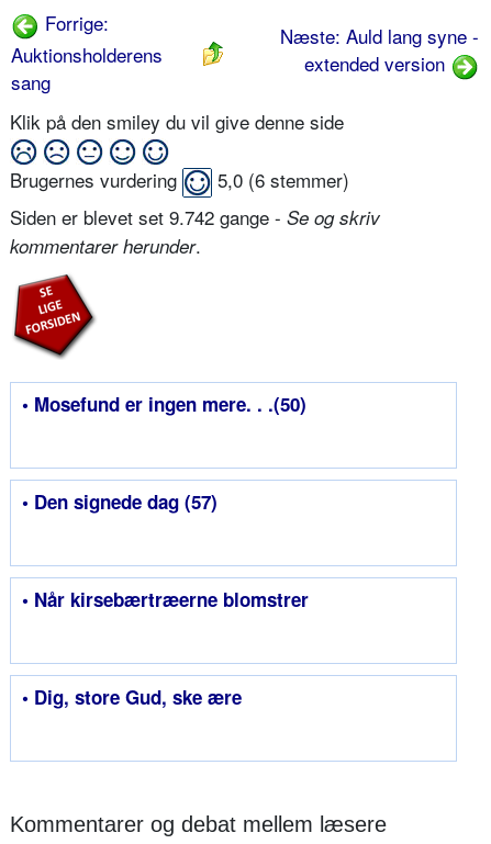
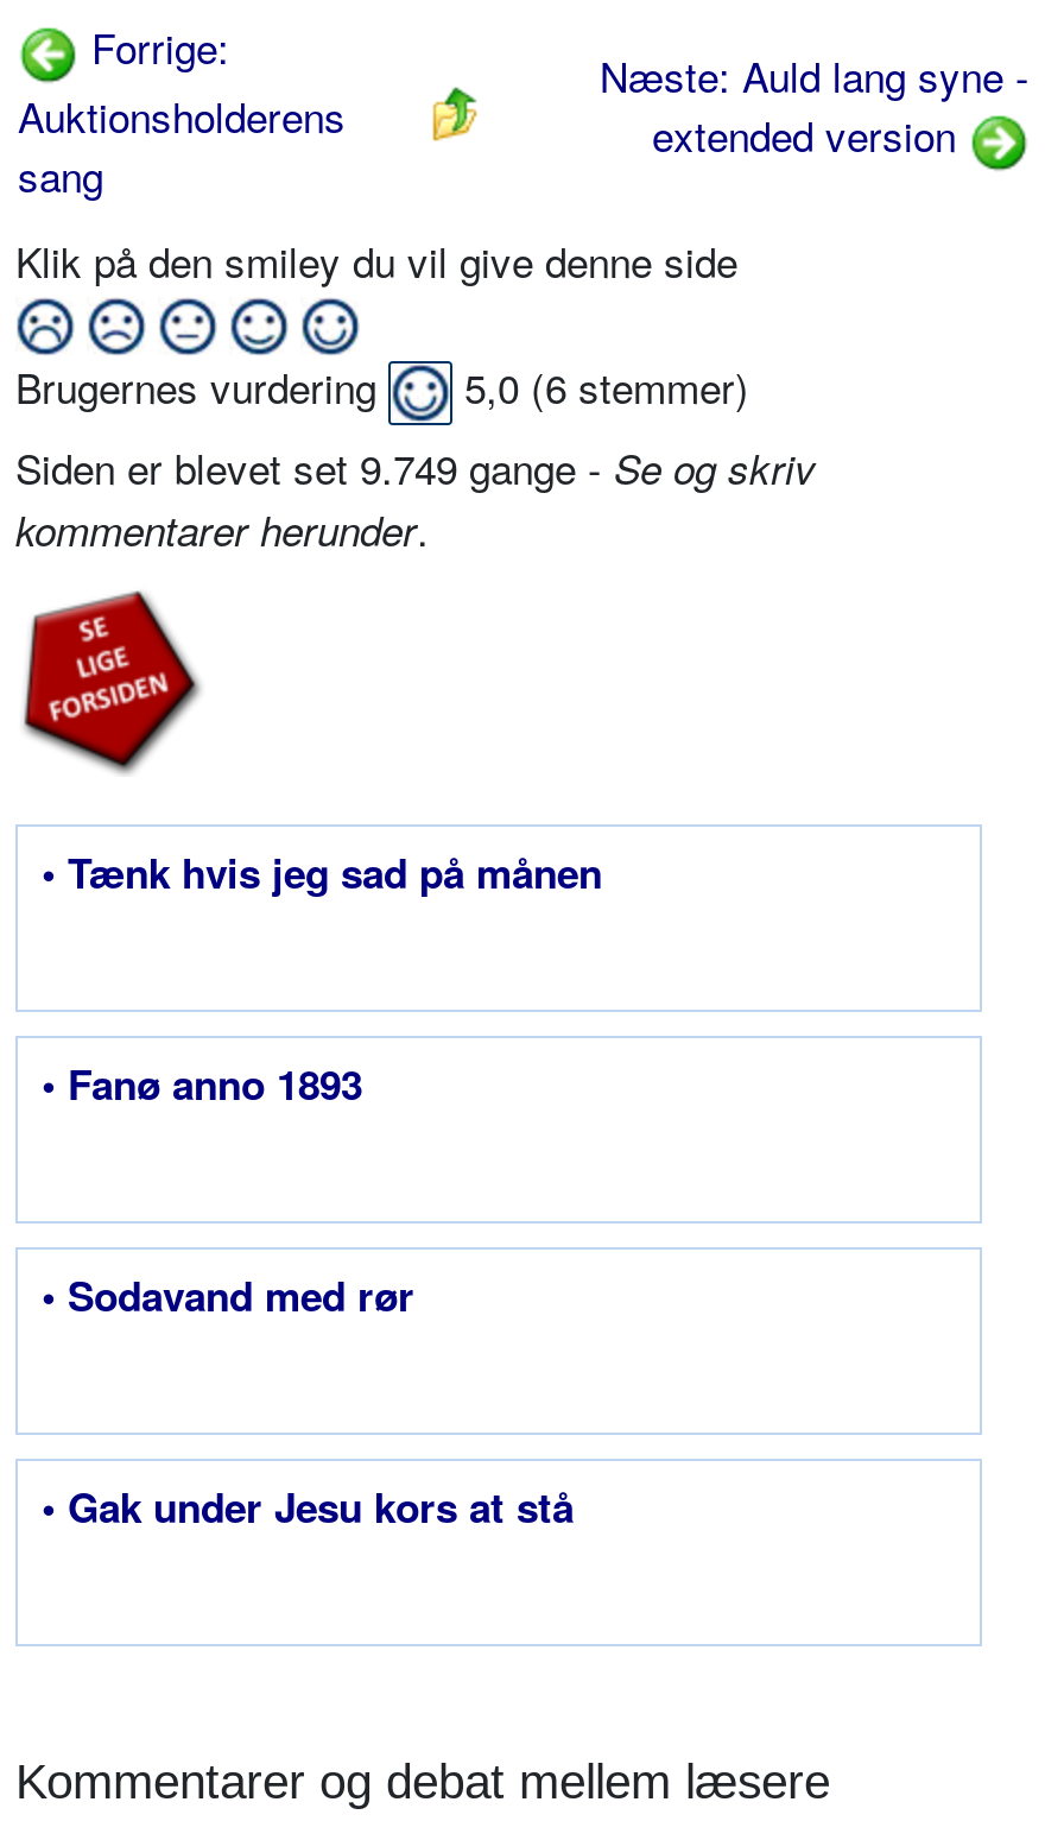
- Siden er blevet set 9.742 gange - Se og skriv
+ Siden er blevet set 9.749 gange - Se og skriv

- • Mosefund er ingen mere. . .(50)
+ • Tænk hvis jeg sad på månen

- • Den signede dag (57)
+ • Fanø anno 1893

- • Når kirsebærtræerne blomstrer
+ • Sodavand med rør

- • Dig, store Gud, ske ære
+ • Gak under Jesu kors at stå
